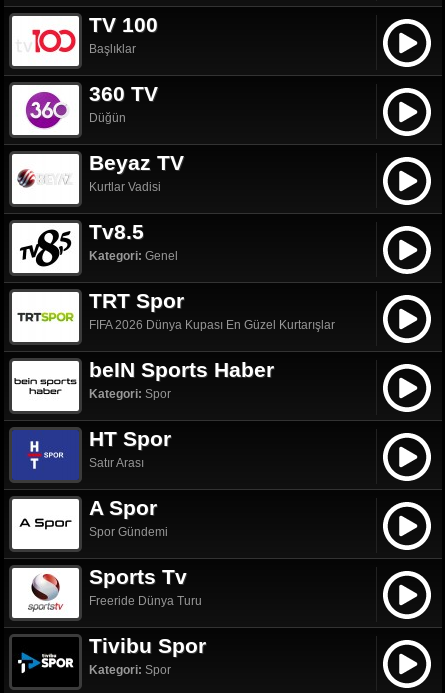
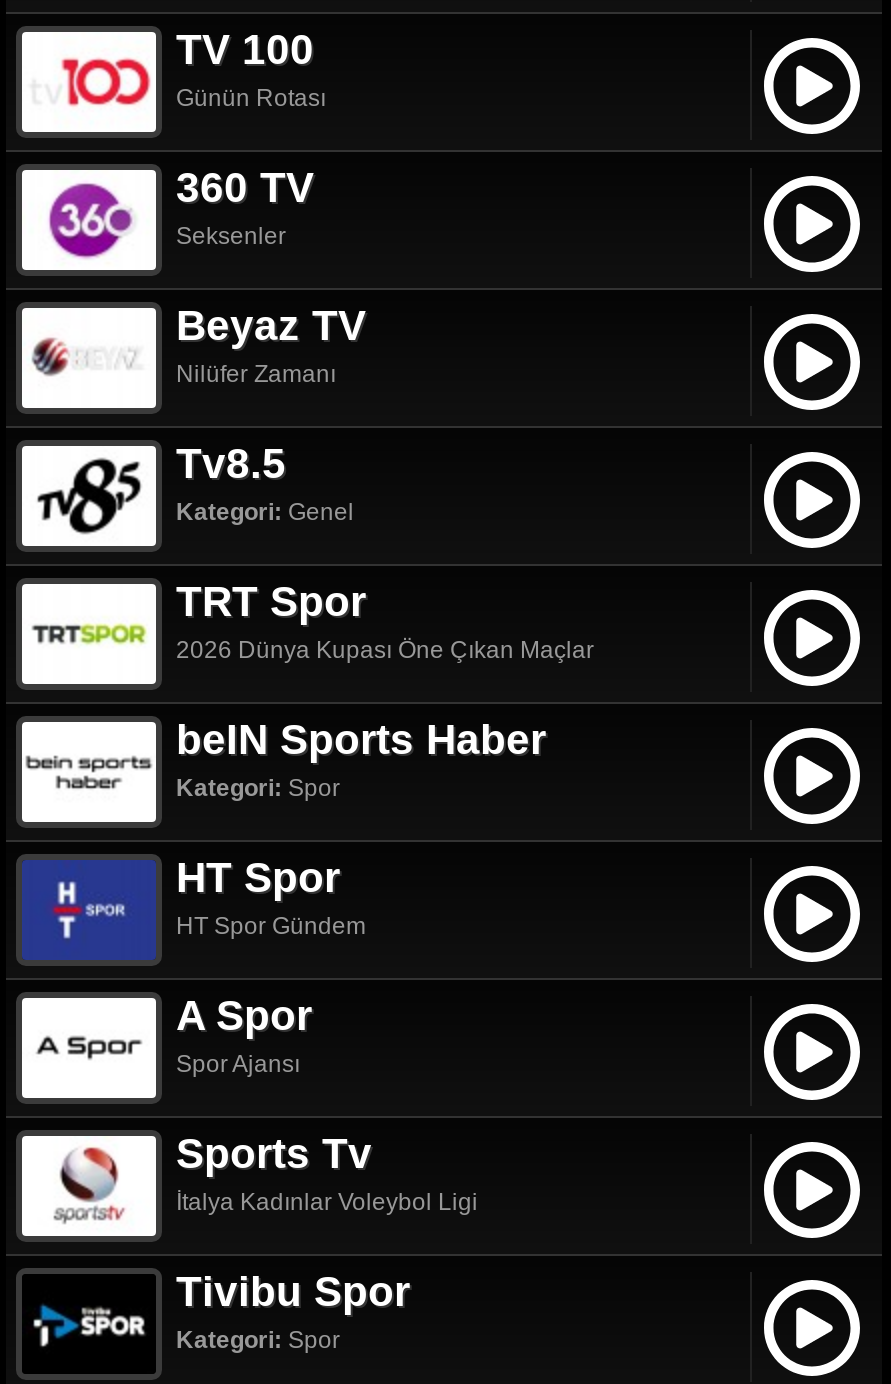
- Başlıklar
+ Günün Rotası

- Düğün
+ Seksenler

- Kurtlar Vadisi
+ Nilüfer Zamanı

- FIFA 2026 Dünya Kupası En Güzel Kurtarışlar
+ 2026 Dünya Kupası Öne Çıkan Maçlar

- Satır Arası
+ HT Spor Gündem

- Spor Gündemi
+ Spor Ajansı

- Freeride Dünya Turu
+ İtalya Kadınlar Voleybol Ligi
